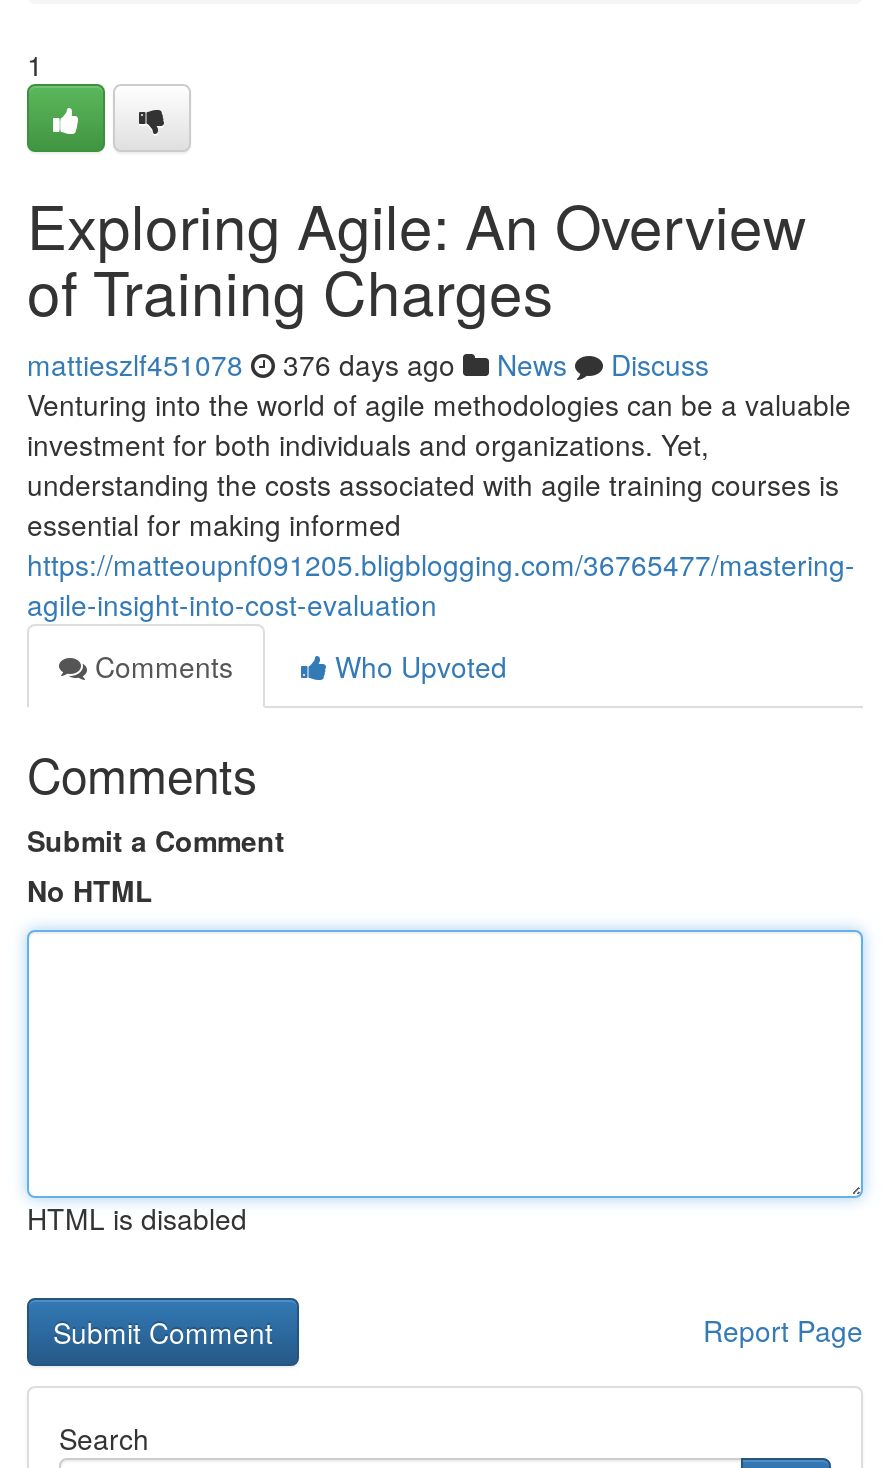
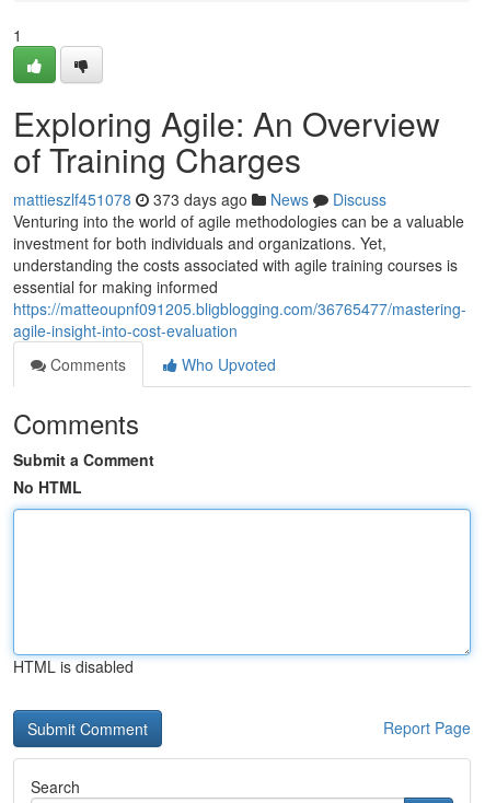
- mattieszlf451078 376 days ago News Discuss
+ mattieszlf451078 373 days ago News Discuss
